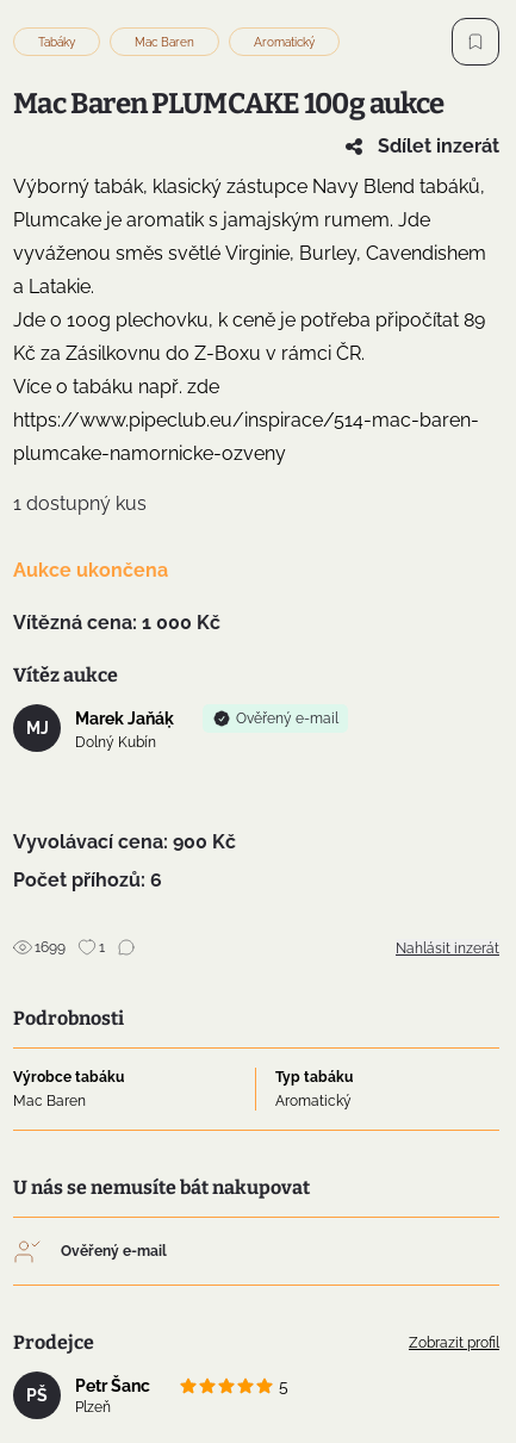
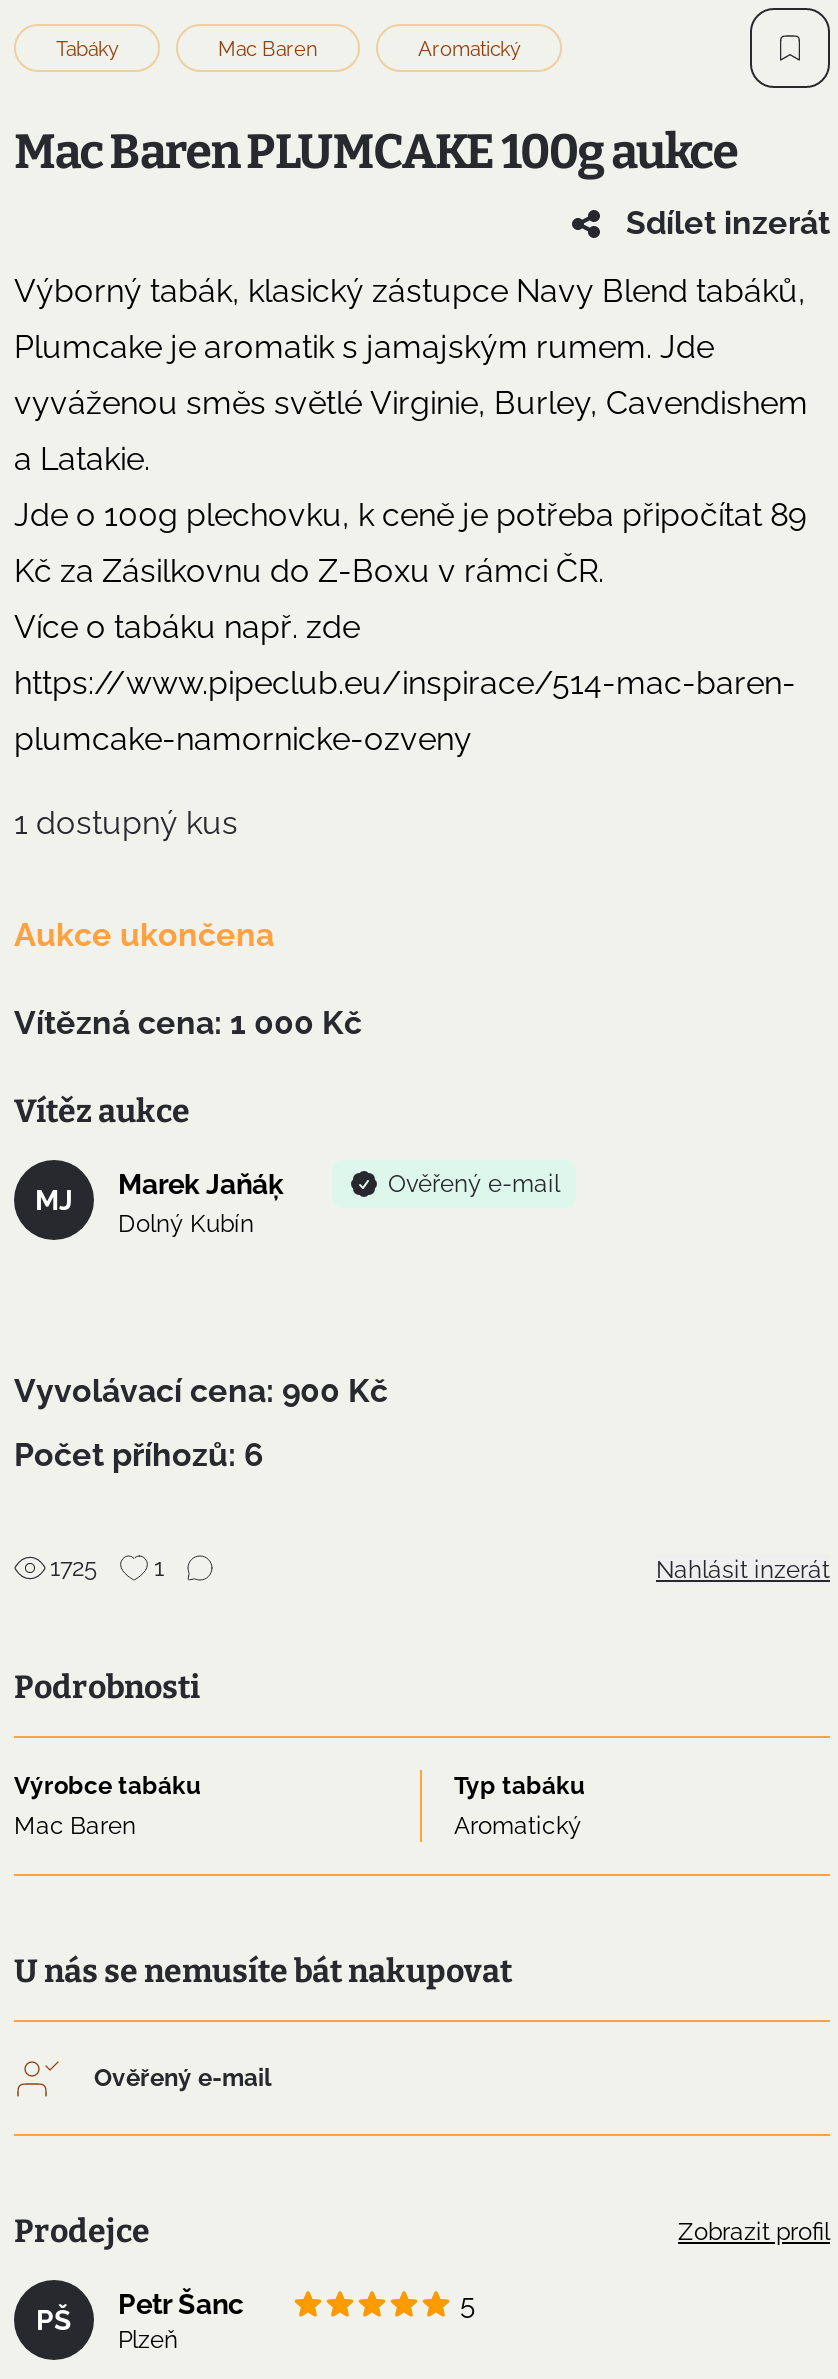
- 1699 1
+ 1725 1
